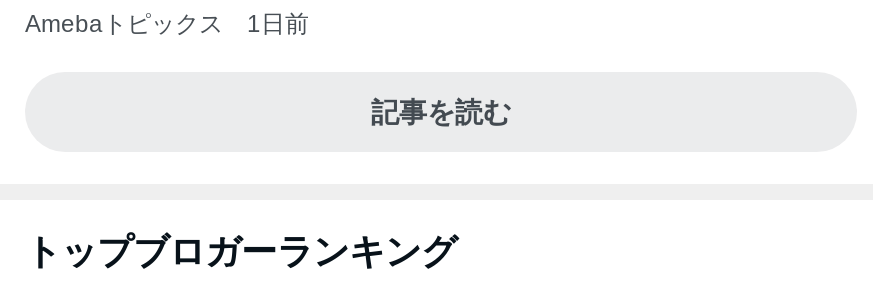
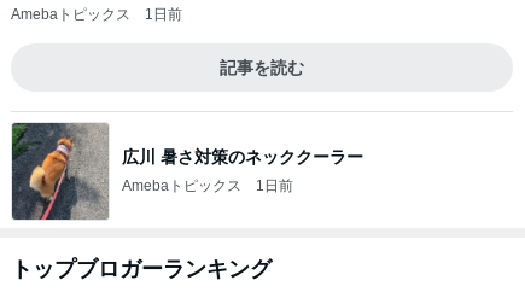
+ [image]
+ 広川 暑さ対策のネッククーラー
+ Amebaトピックス
+ 1日前
